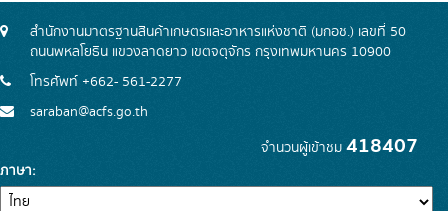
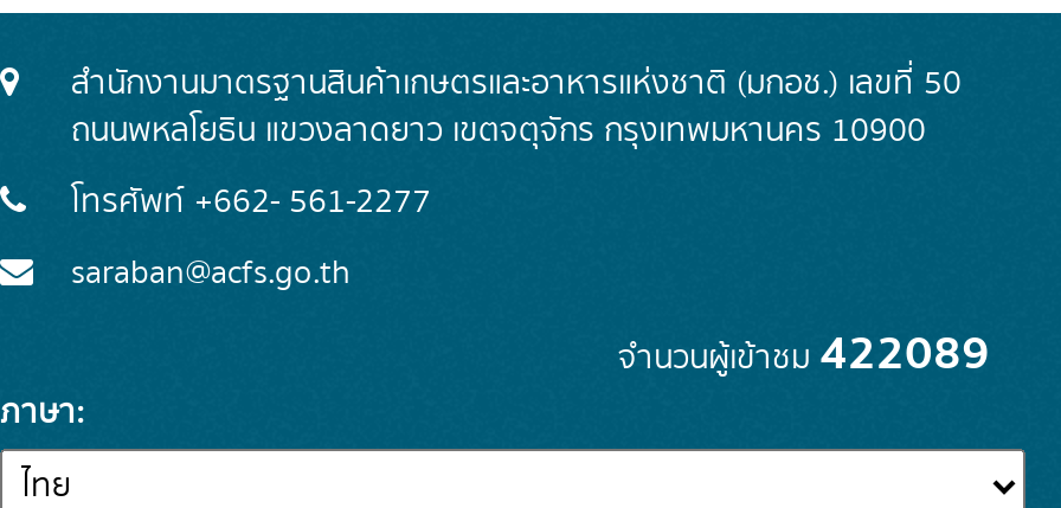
- จำนวนผู้เข้าชม418407
+ จำนวนผู้เข้าชม422089
